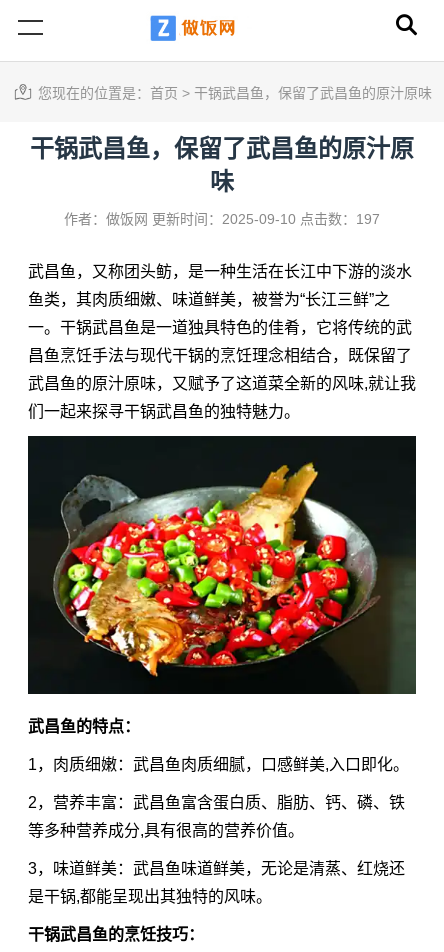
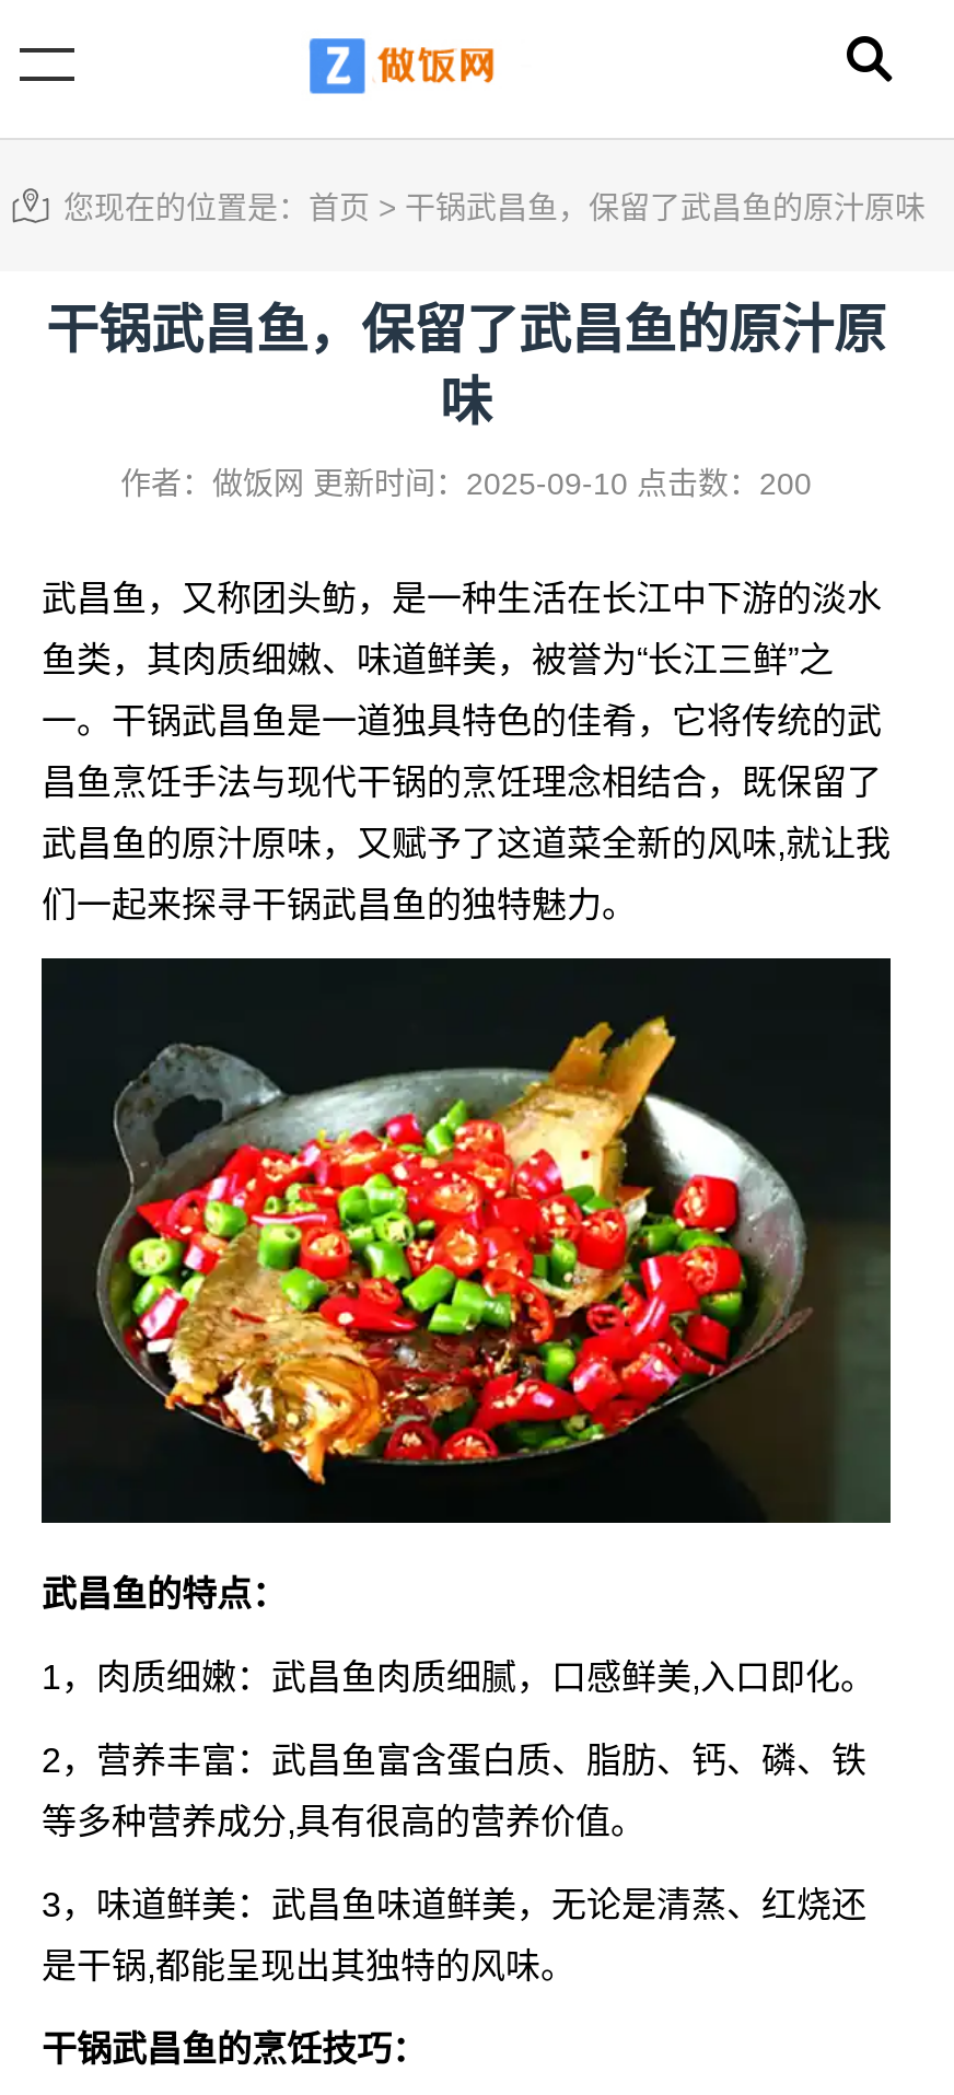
- 作者：做饭网更新时间：2025-09-10 点击数：197
+ 作者：做饭网更新时间：2025-09-10 点击数：200
